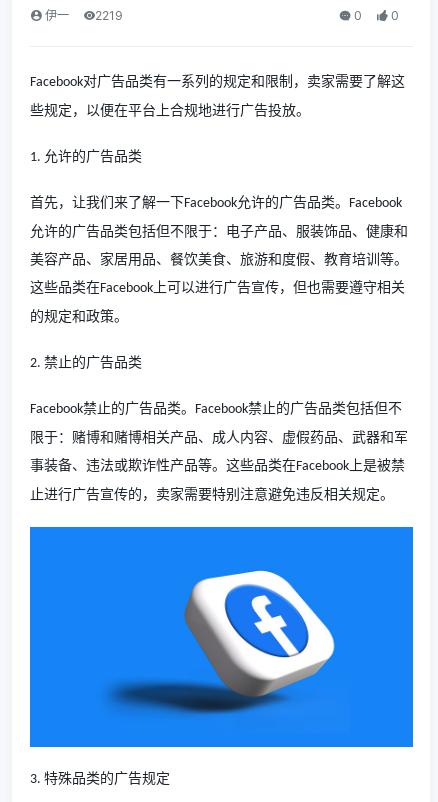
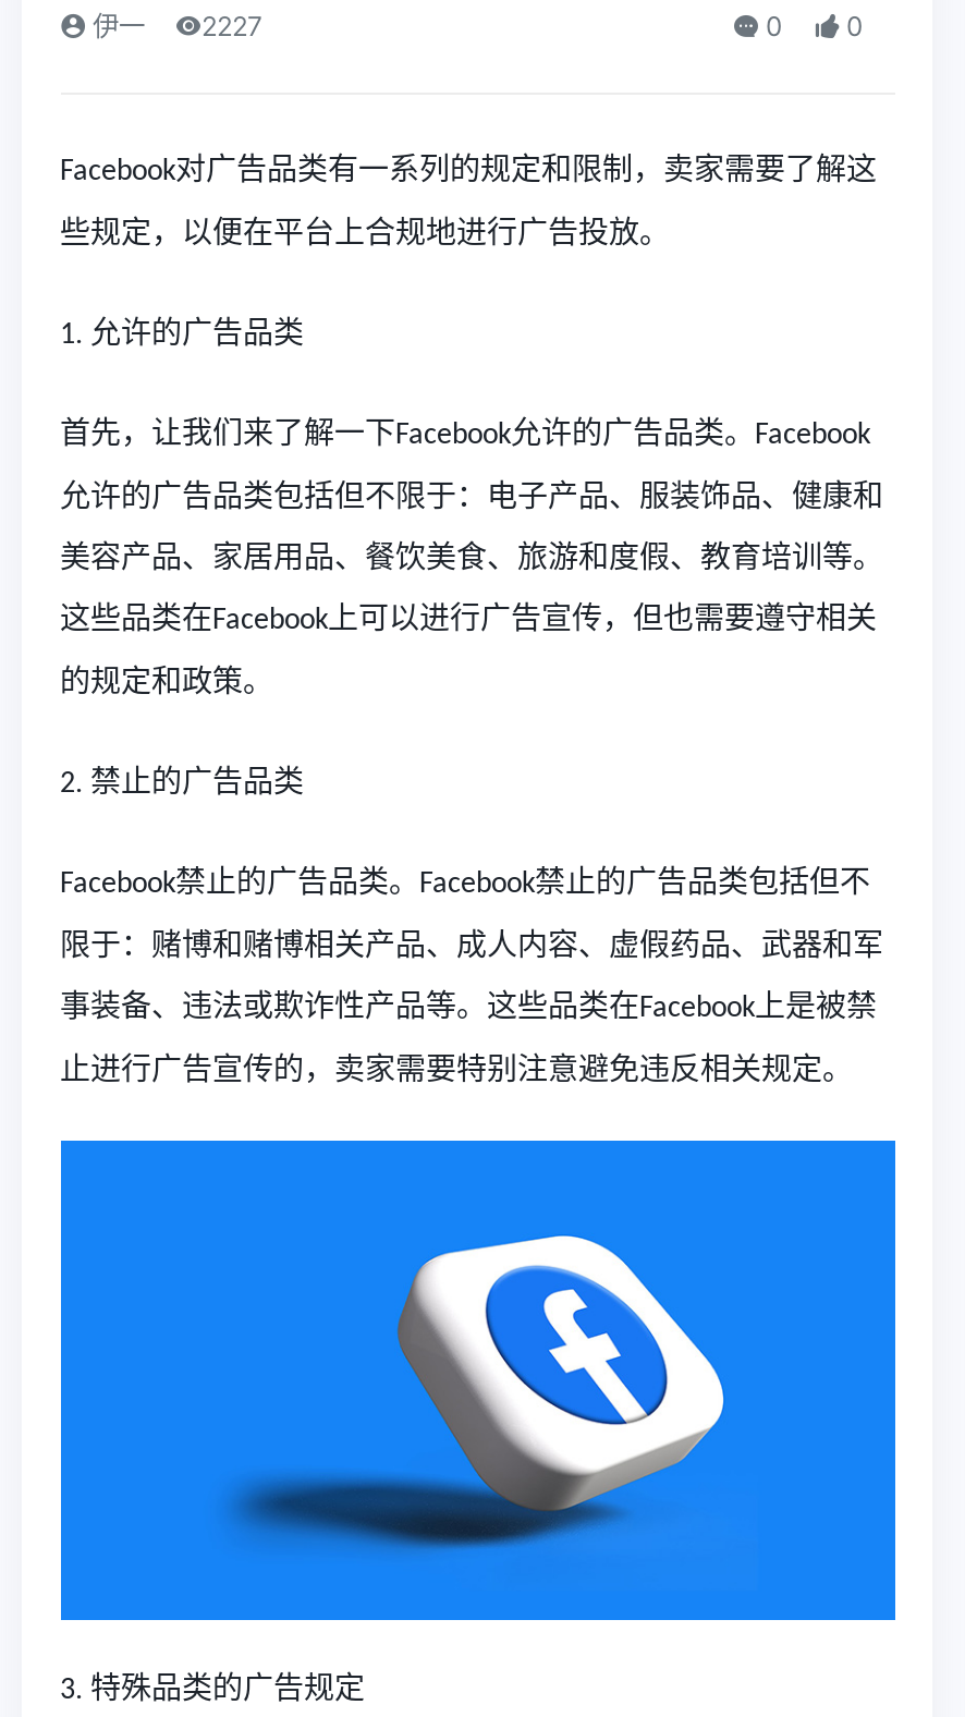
- 伊一 2219
+ 伊一 2227
